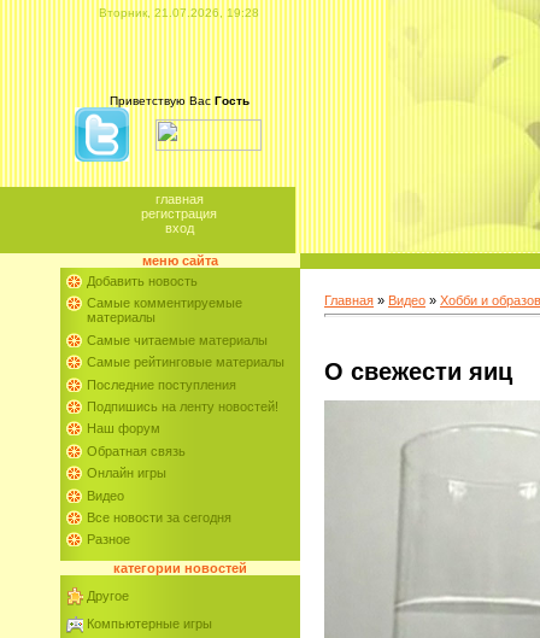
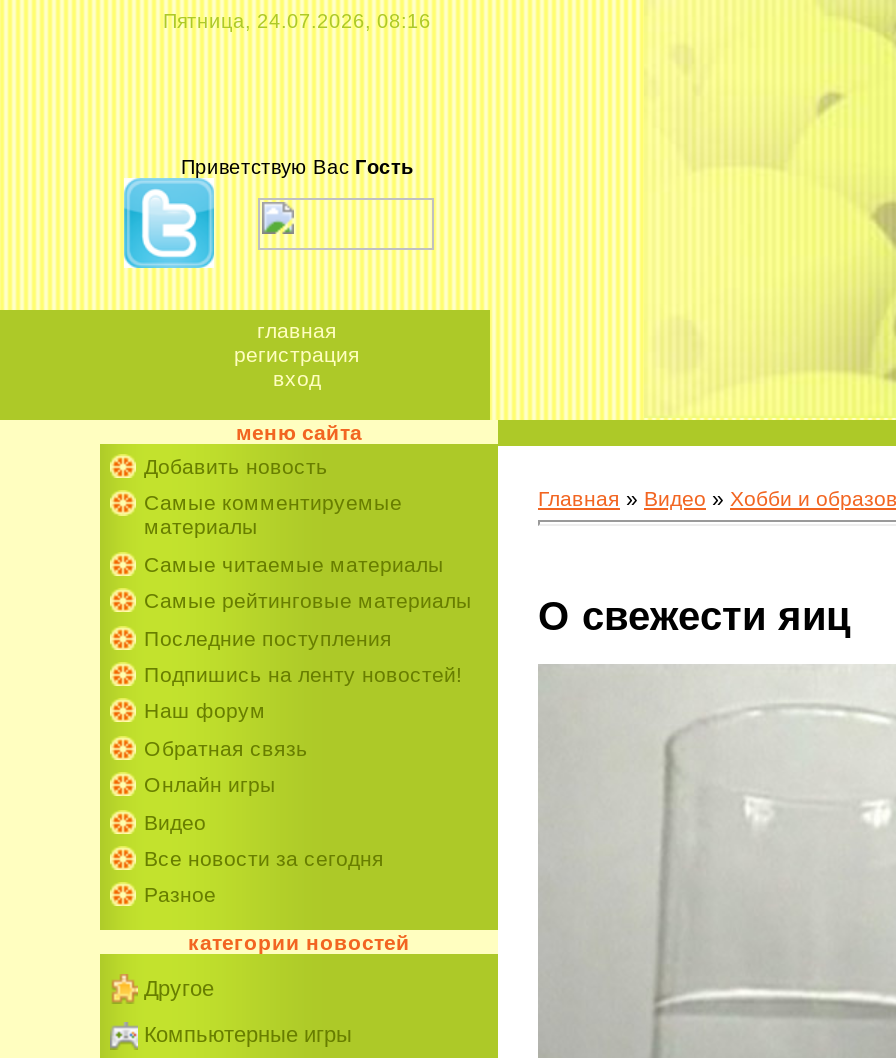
- Вторник, 21.07.2026, 19:28
+ Пятница, 24.07.2026, 08:16
